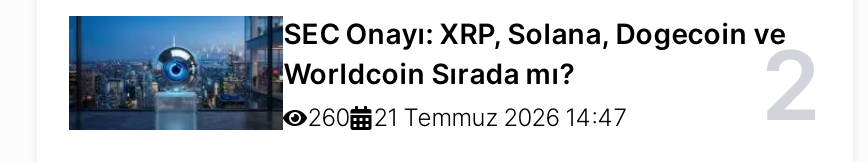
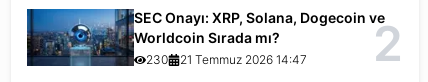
- 260 21 Temmuz 2026 14:47
+ 230 21 Temmuz 2026 14:47
